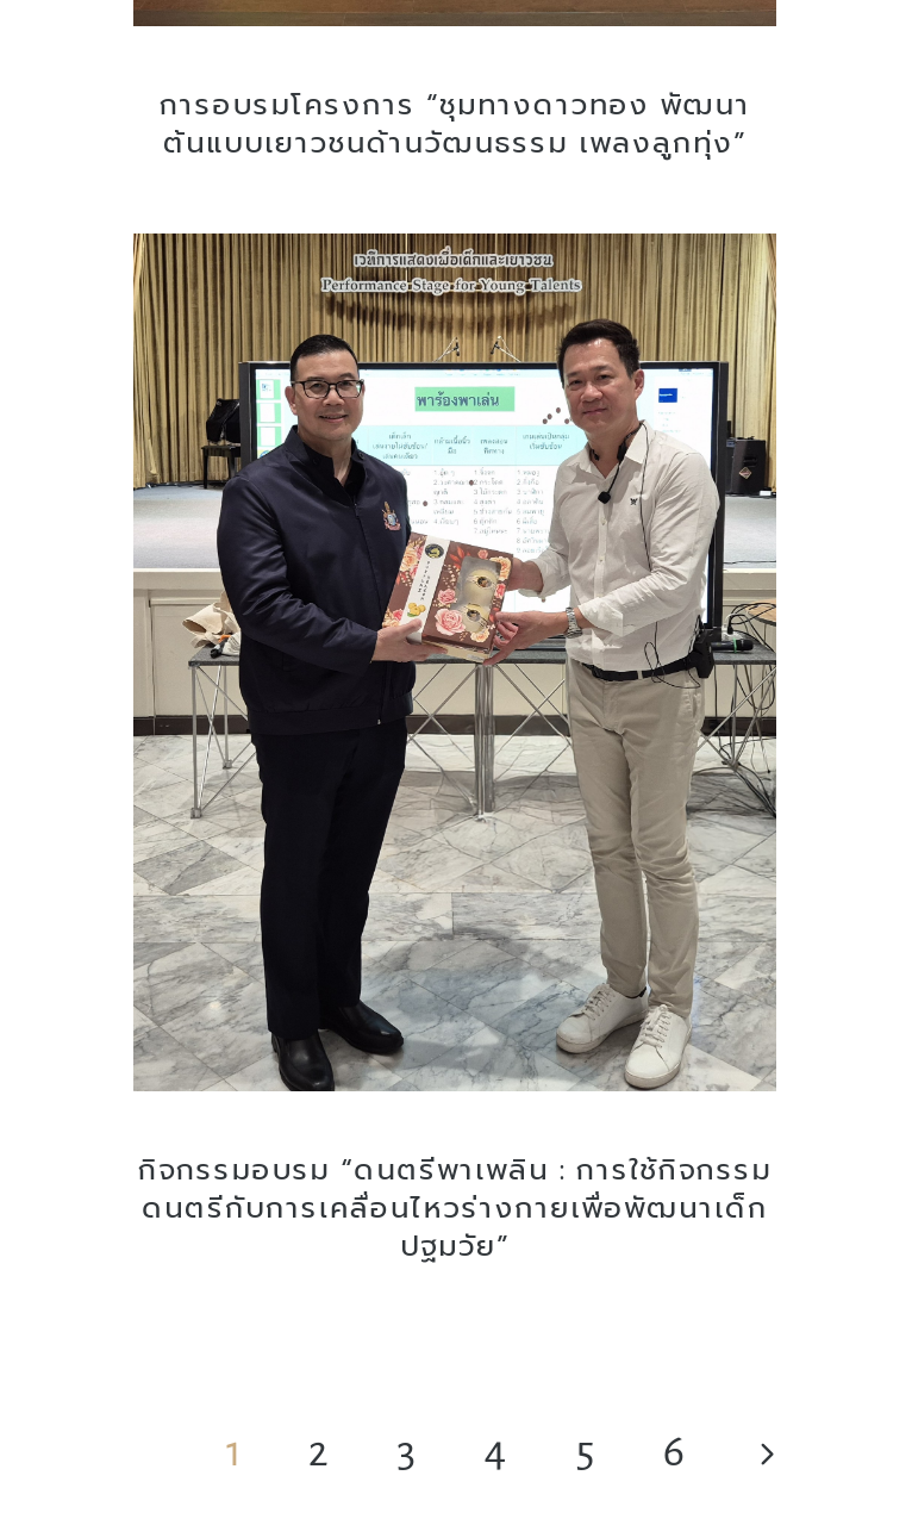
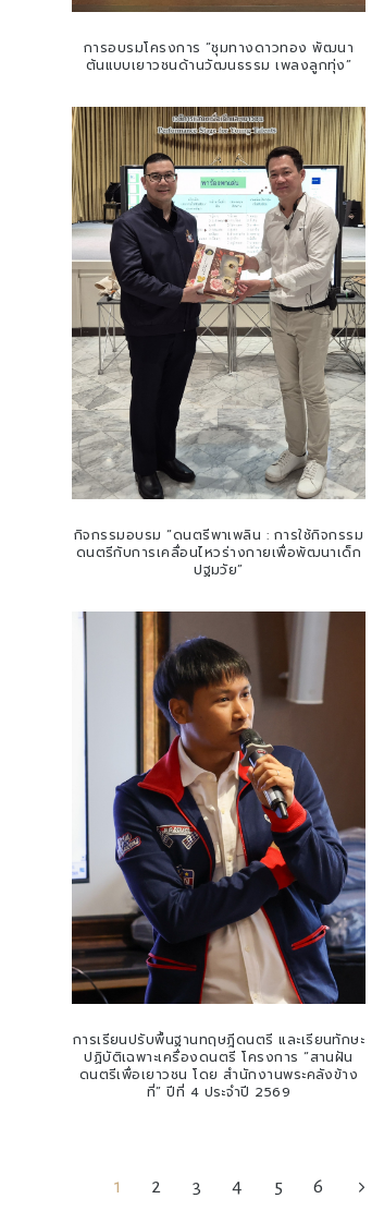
+ [image]
+ การเรียนปรับพื้นฐานทฤษฎีดนตรี และเรียนทักษะ
+ ปฏิบัติเฉพาะเครื่องดนตรี โครงการ “สานฝัน
+ ดนตรีเพื่อเยาวชน โดย สำนักงานพระคลังข้าง
+ ที่” ปีที่ 4 ประจำปี 2569
